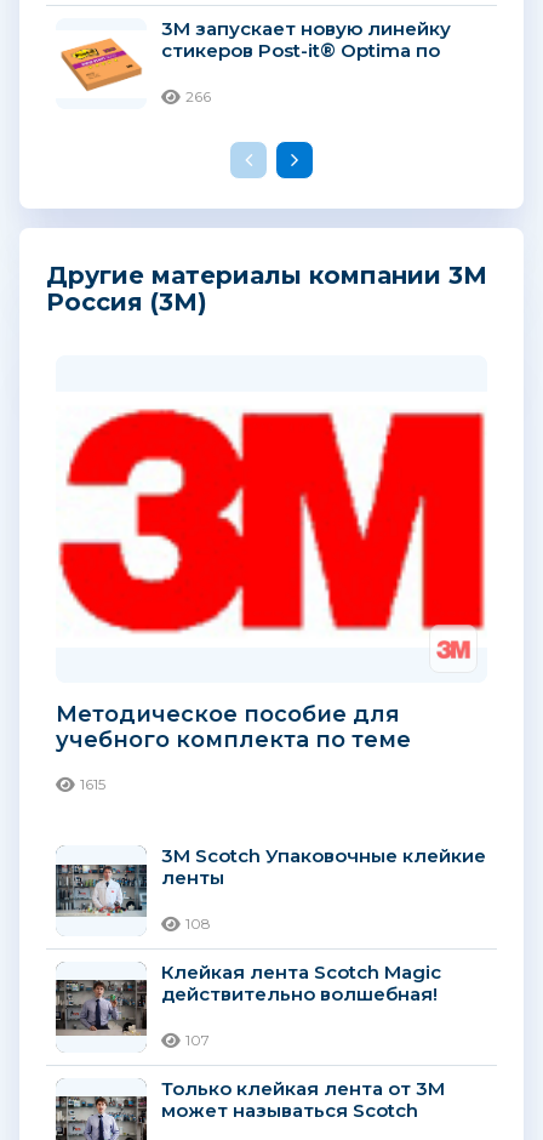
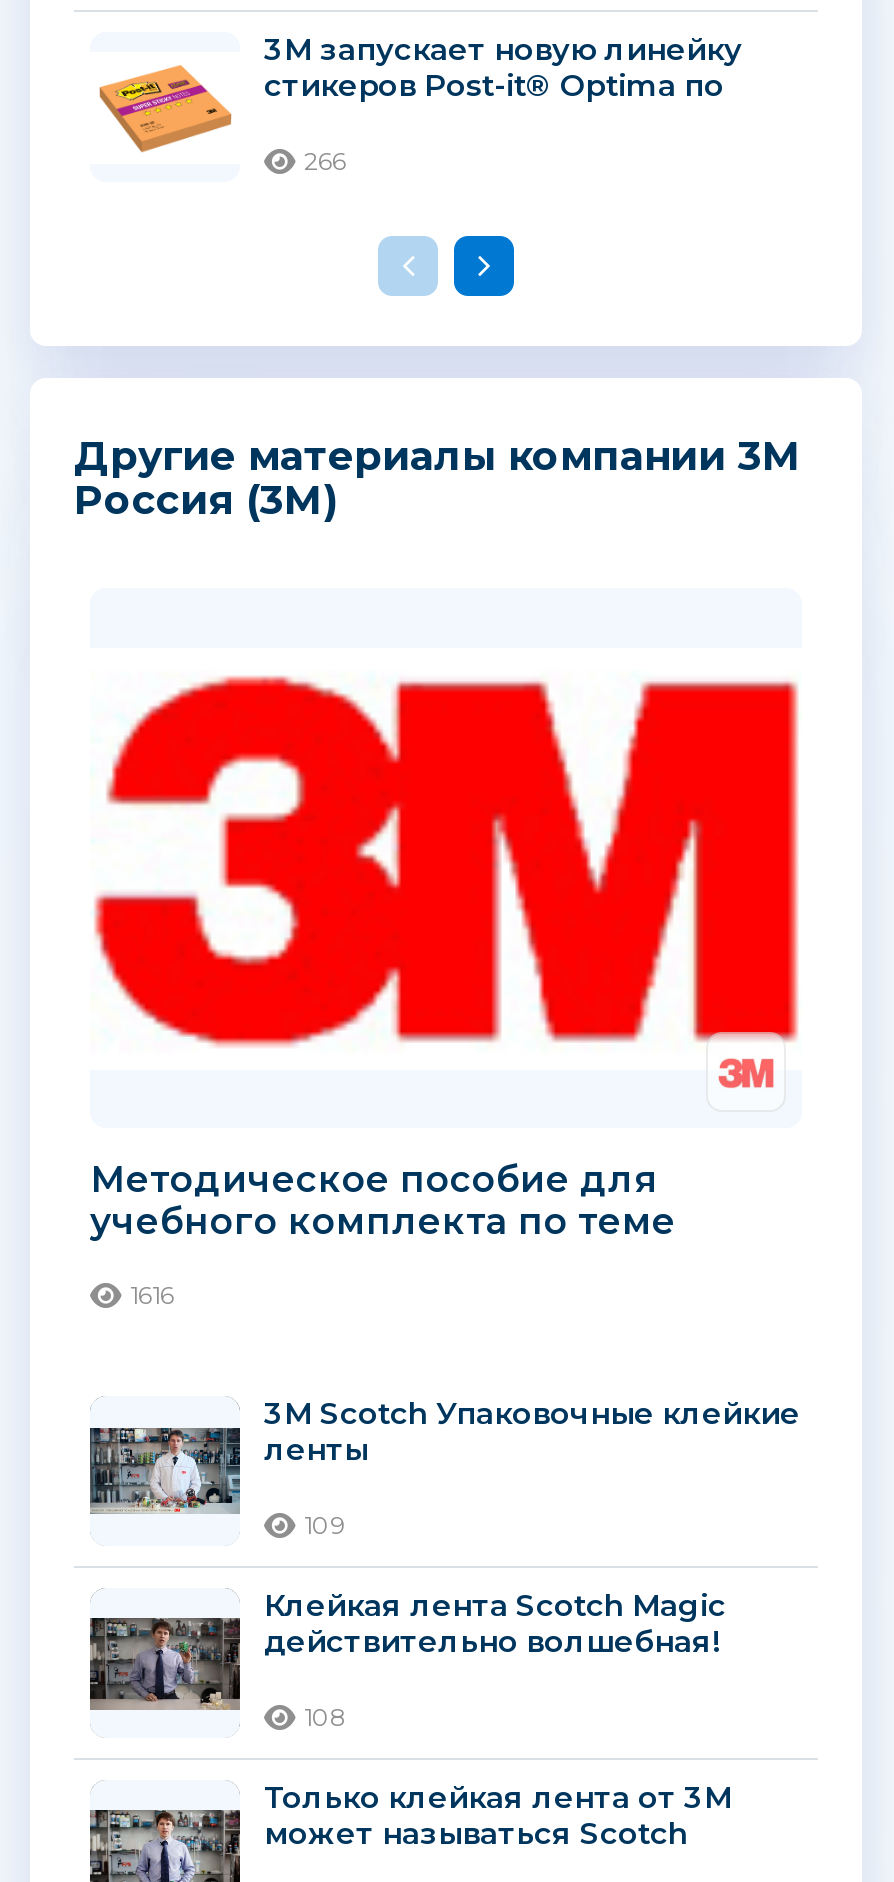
- 1615
+ 1616

- 108
+ 109

- 107
+ 108
